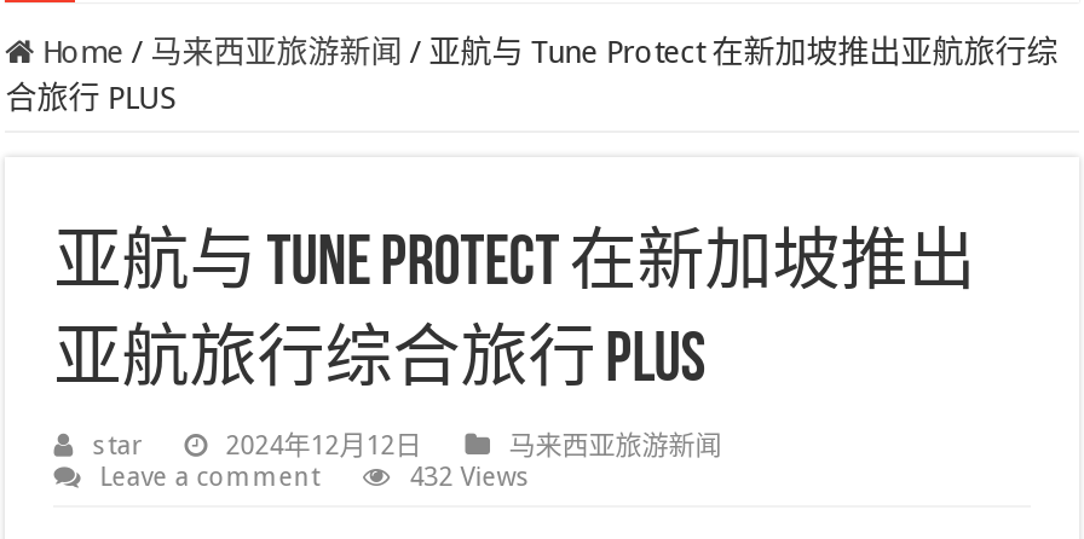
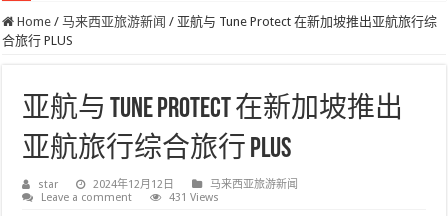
- 432 Views
+ 431 Views
